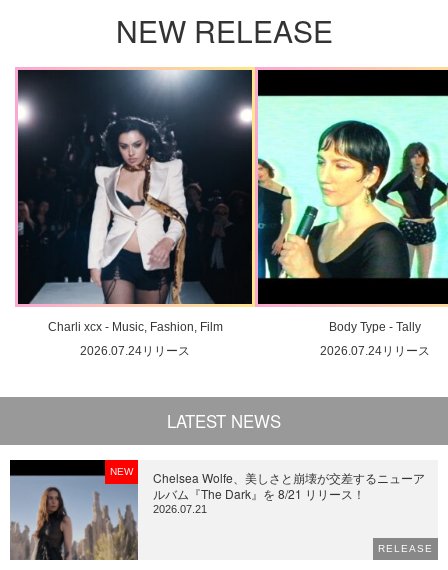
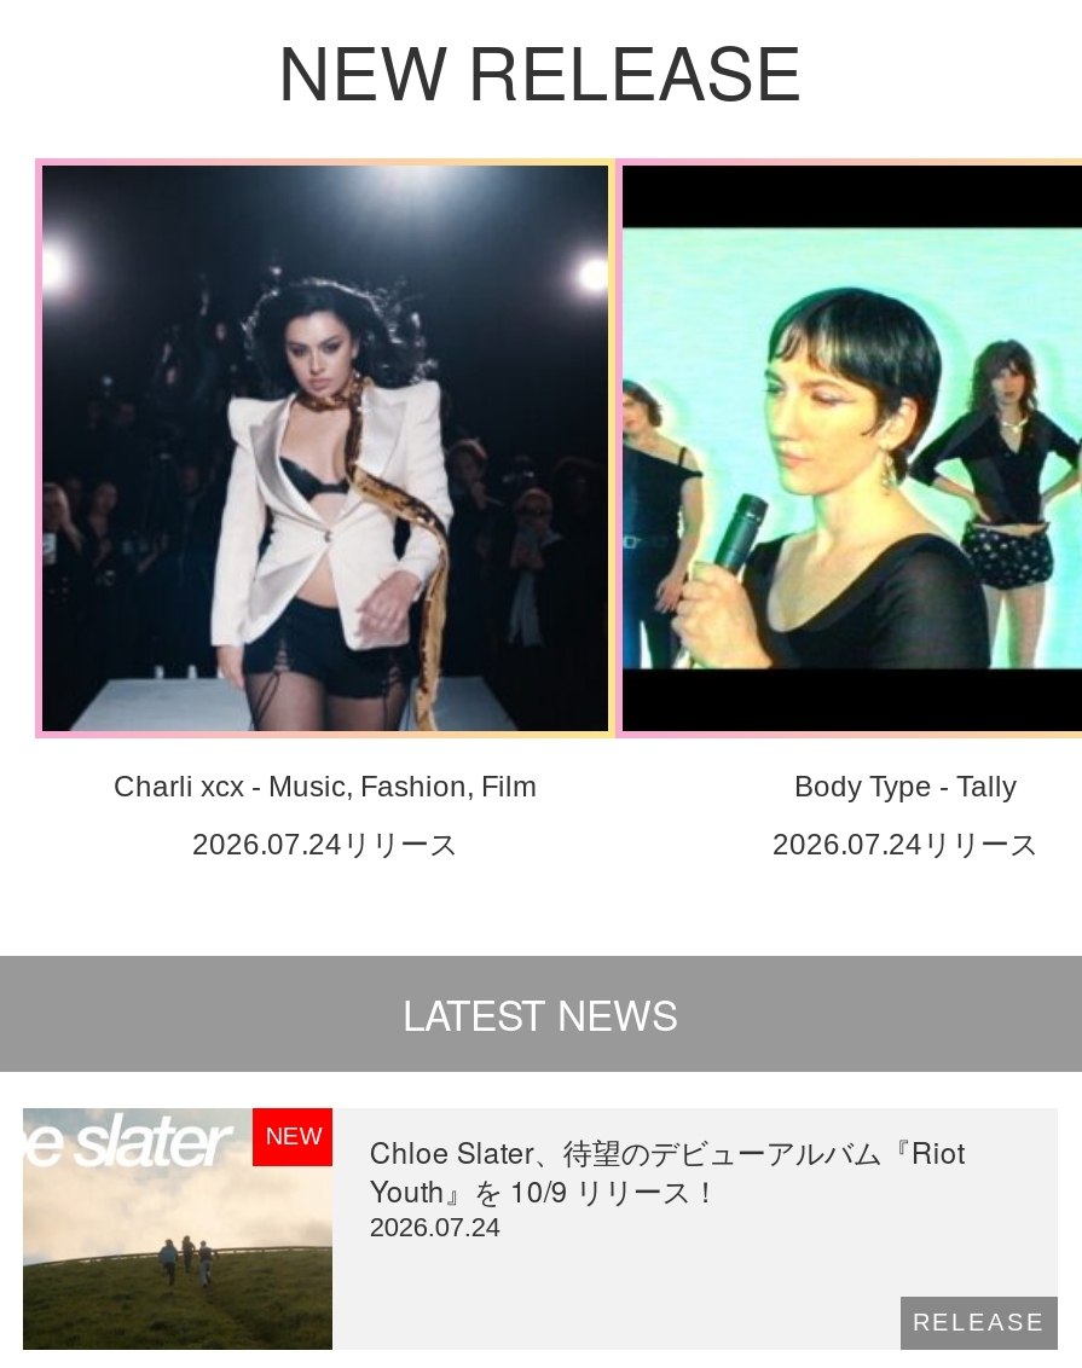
- [image]
- Chelsea Wolfe、美しさと崩壊が交差するニューア
- ルバム『The Dark』を 8/21 リリース！
- 2026.07.21
+ [image]
+ Chloe Slater、待望のデビューアルバム『Riot
+ Youth』を 10/9 リリース！
+ 2026.07.24
